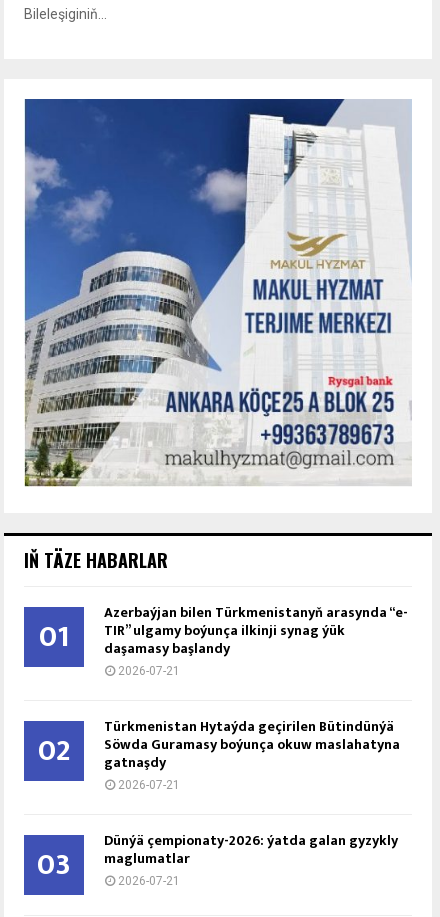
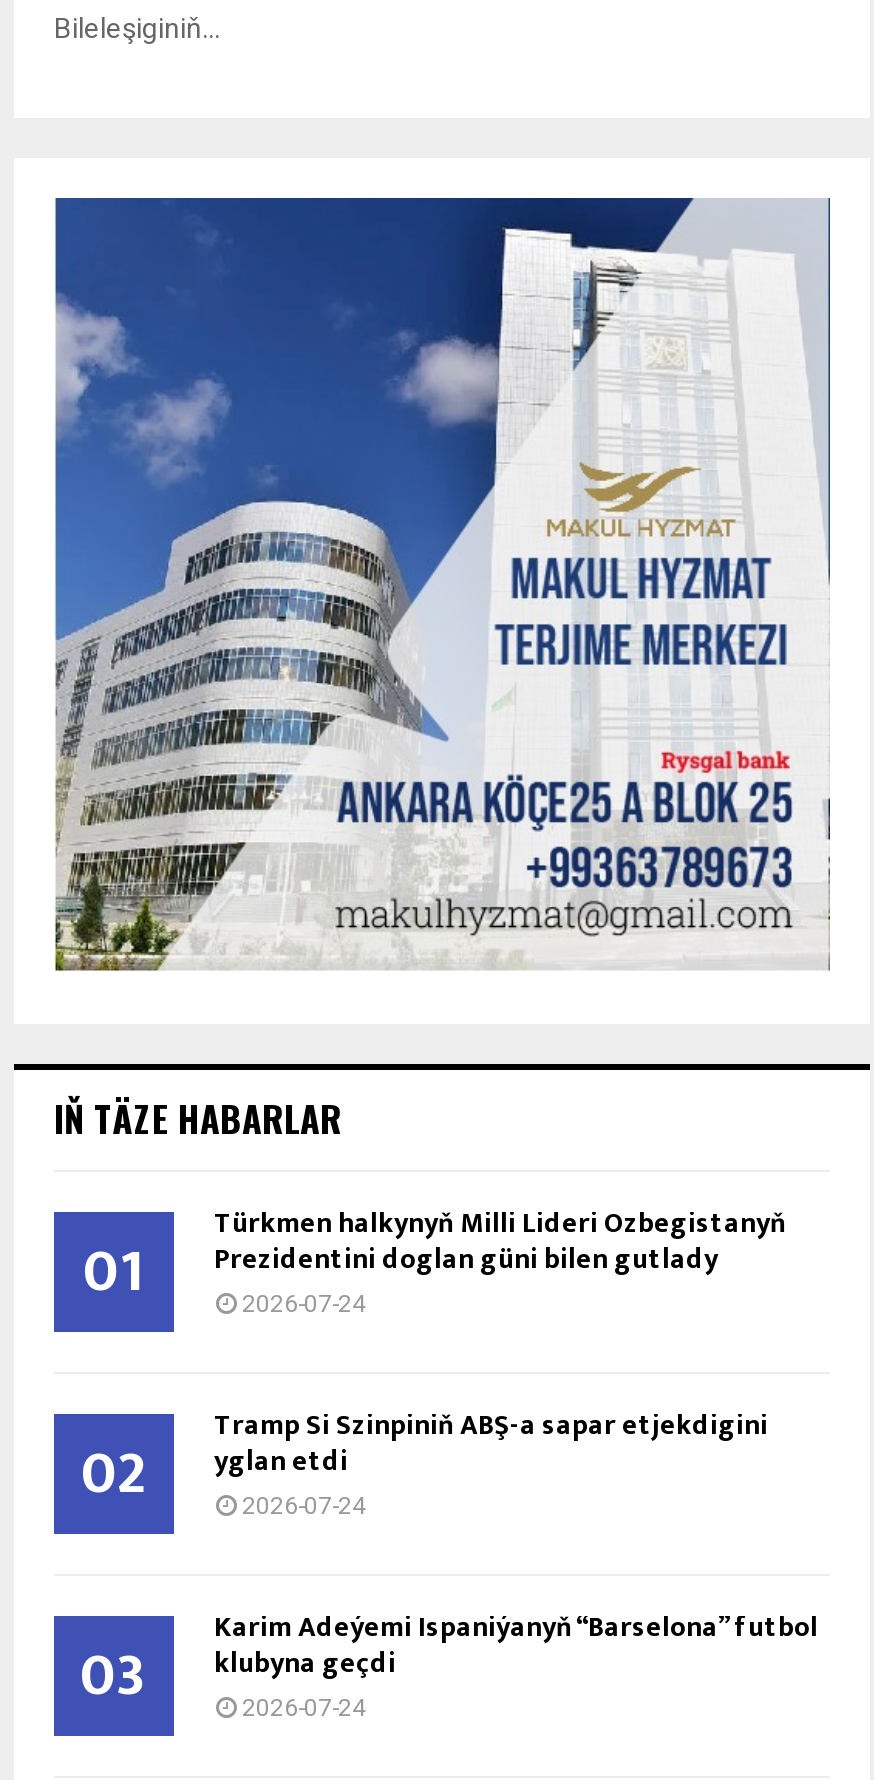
- Azerbaýjan bilen Türkmenistanyň arasynda “e-
- TIR” ulgamy boýunça ilkinji synag ýük
- daşamasy başlandy
- 2026-07-21
+ Türkmen halkynyň Milli Lideri Özbegistanyň
+ Prezidentini doglan güni bilen gutlady
+ 2026-07-24

- Türkmenistan Hytaýda geçirilen Bütindünýä
- Söwda Guramasy boýunça okuw maslahatyna
- gatnaşdy
- 2026-07-21
+ Tramp Si Szinpiniň ABŞ-a sapar etjekdigini
+ yglan etdi
+ 2026-07-24

- Dünýä çempionaty-2026: ýatda galan gyzykly
- maglumatlar
- 2026-07-21
+ Karim Adeýemi Ispaniýanyň “Barselona” futbol
+ klubyna geçdi
+ 2026-07-24
